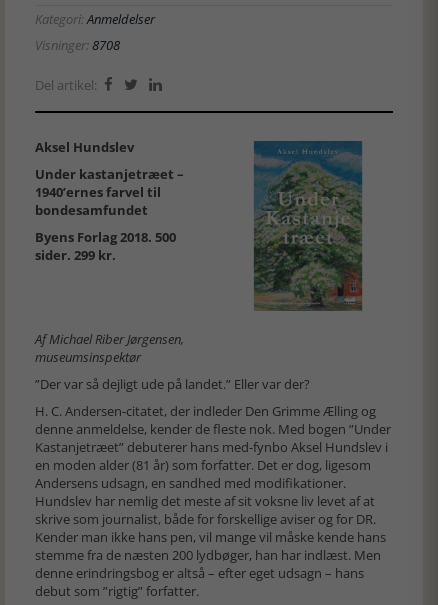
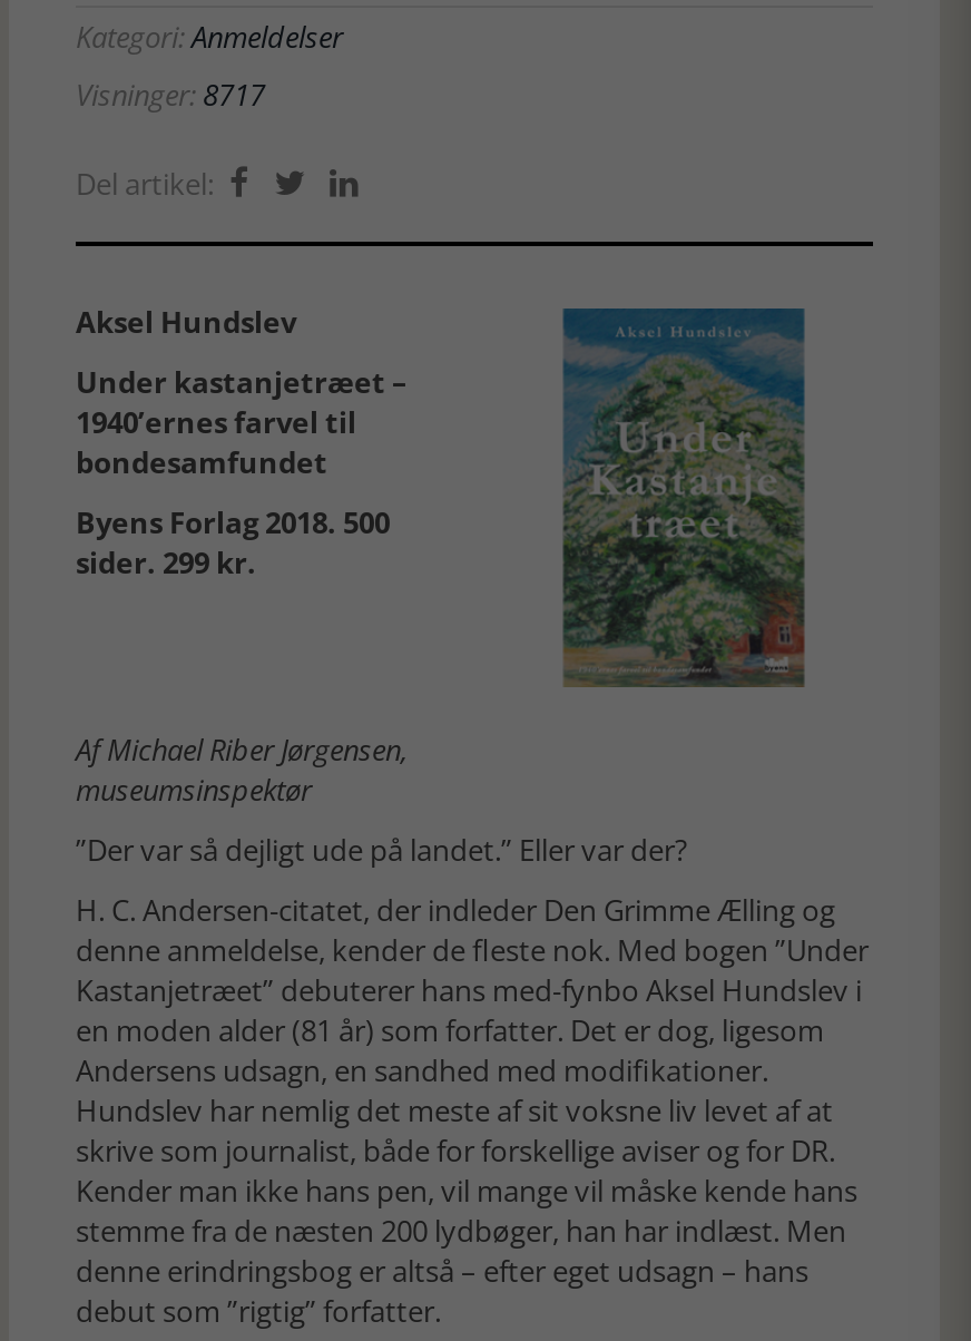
- Visninger: 8708
+ Visninger: 8717
